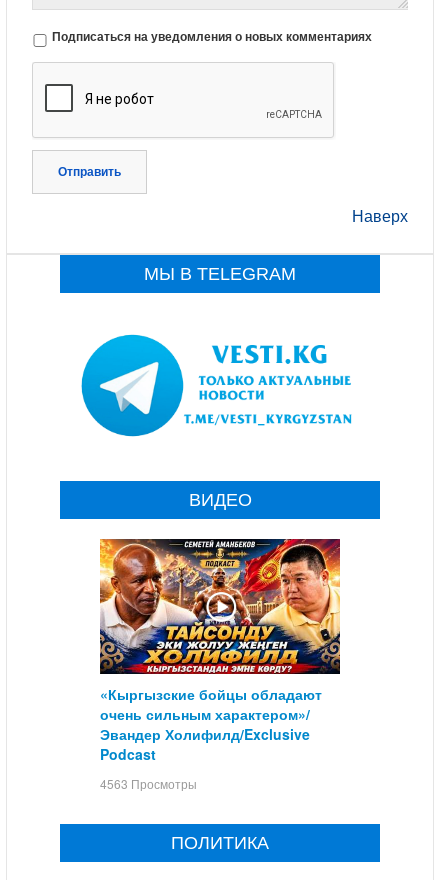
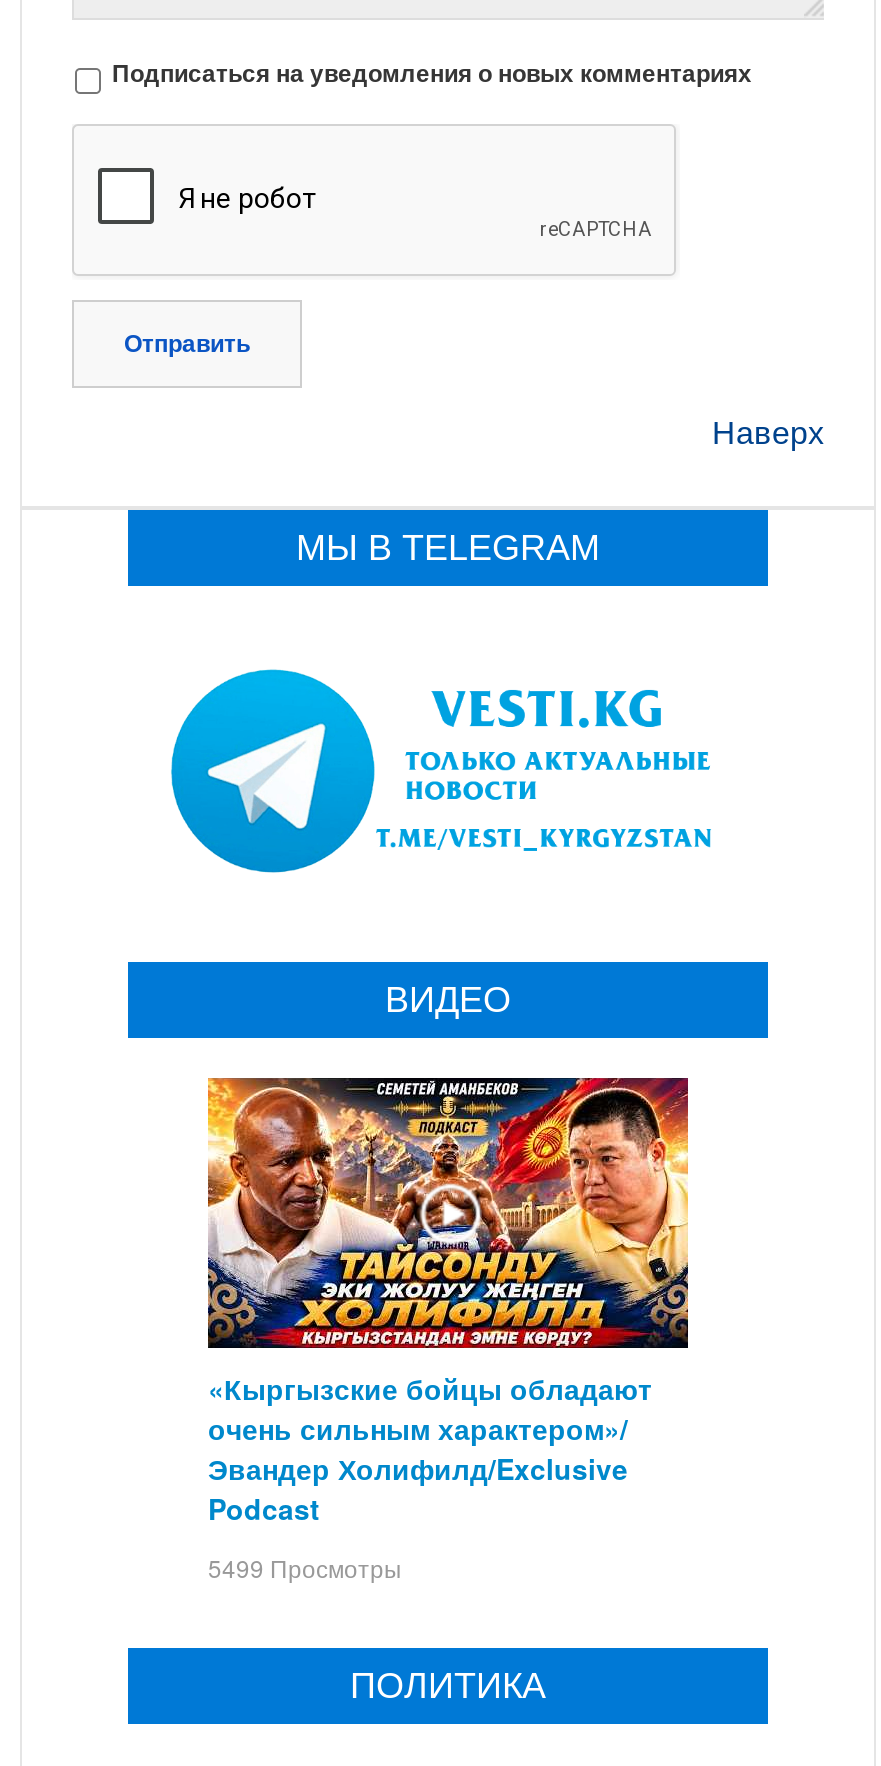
- 4563 Просмотры
+ 5499 Просмотры
